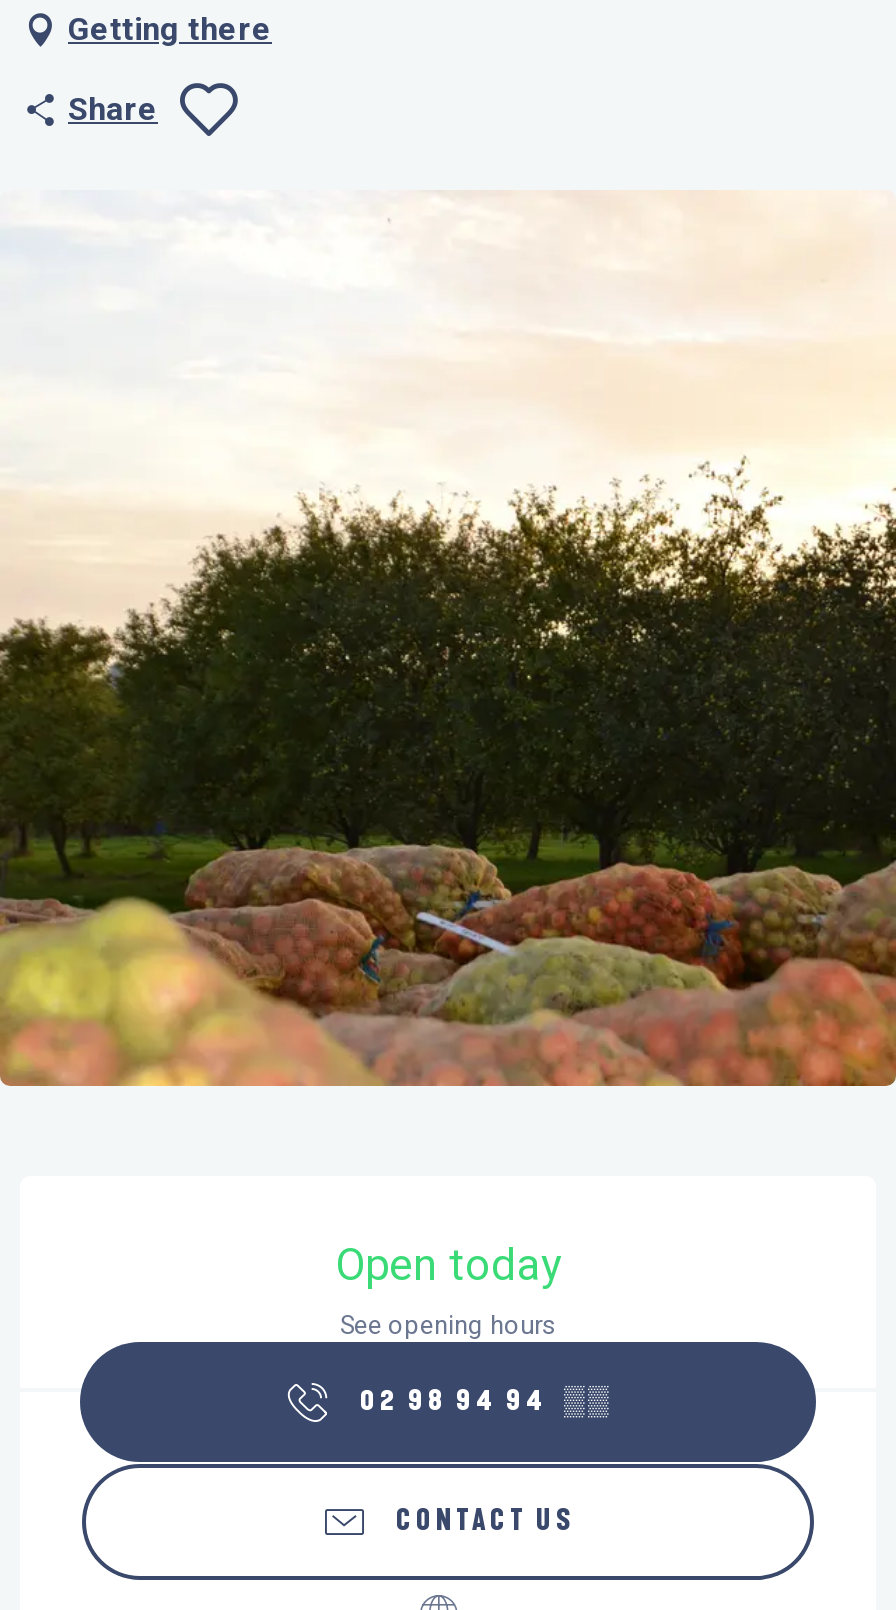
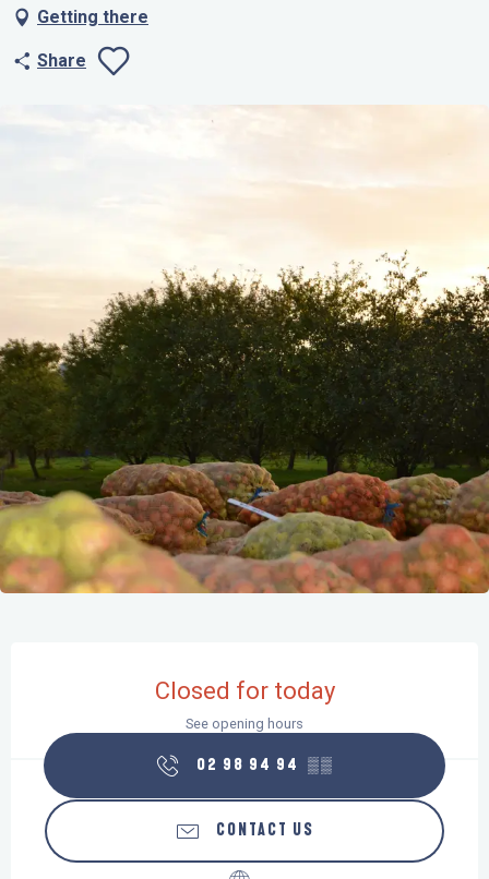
- Open today
+ Closed for today
